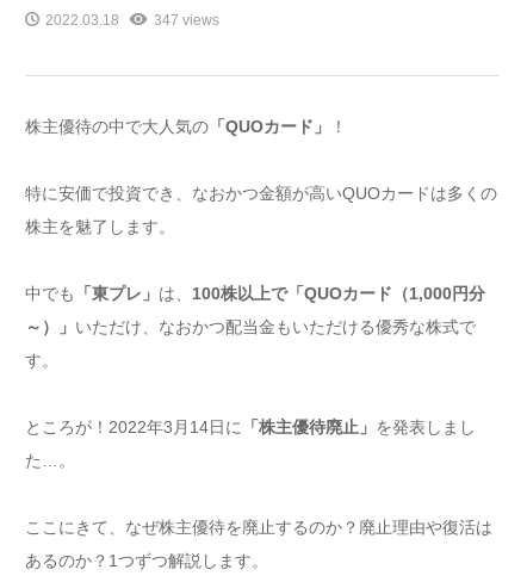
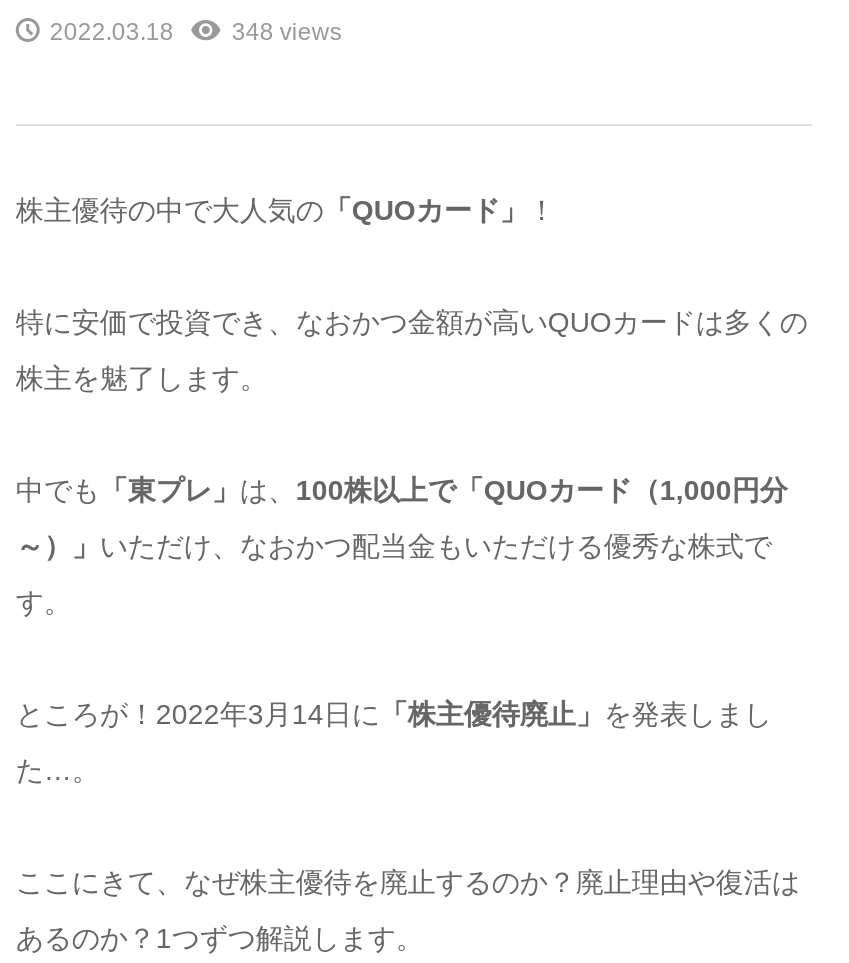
- 347 views
+ 348 views
